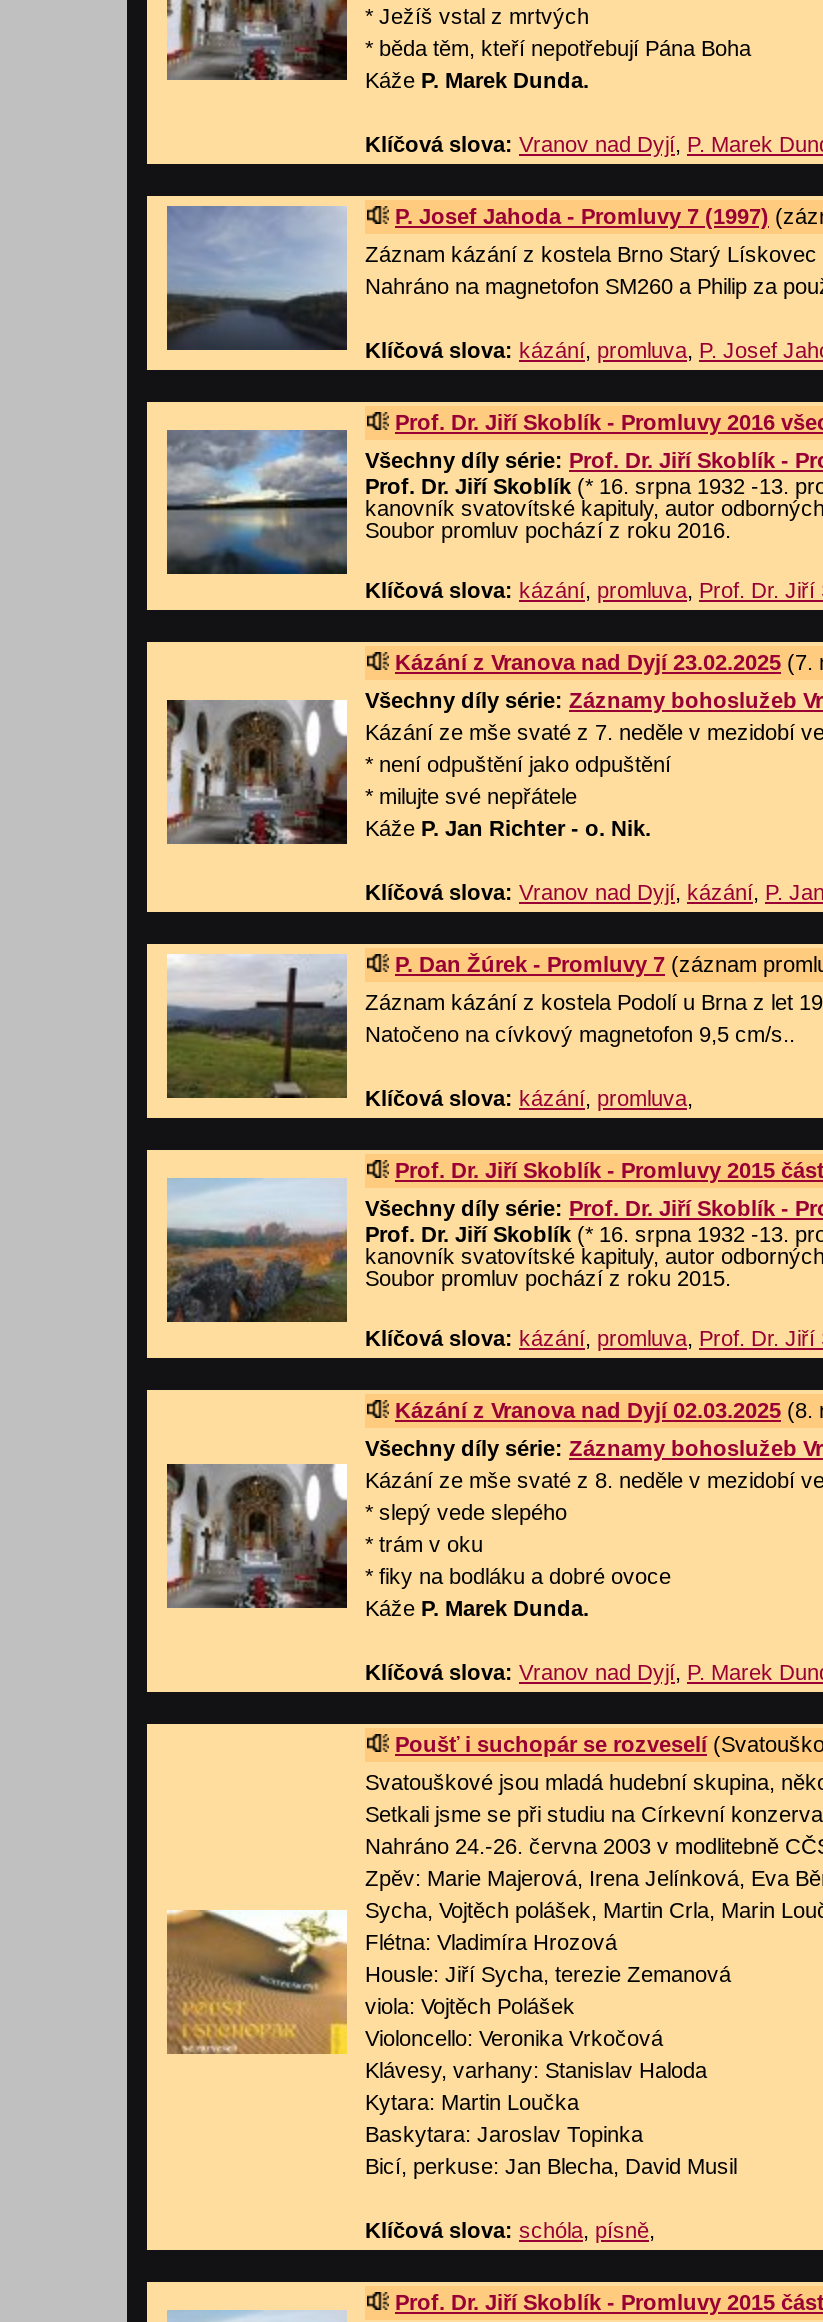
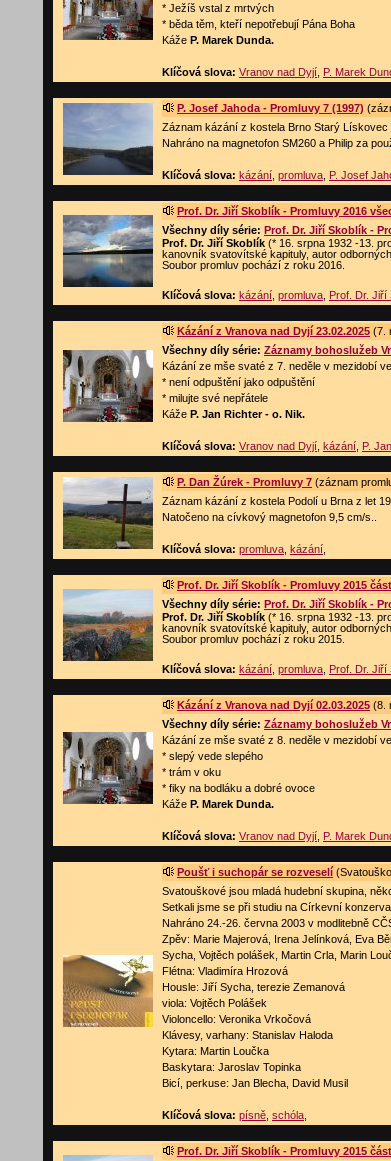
- Klíčová slova: kázání, promluva,
+ Klíčová slova: promluva, kázání,

- Klíčová slova: schóla, písně,
+ Klíčová slova: písně, schóla,
